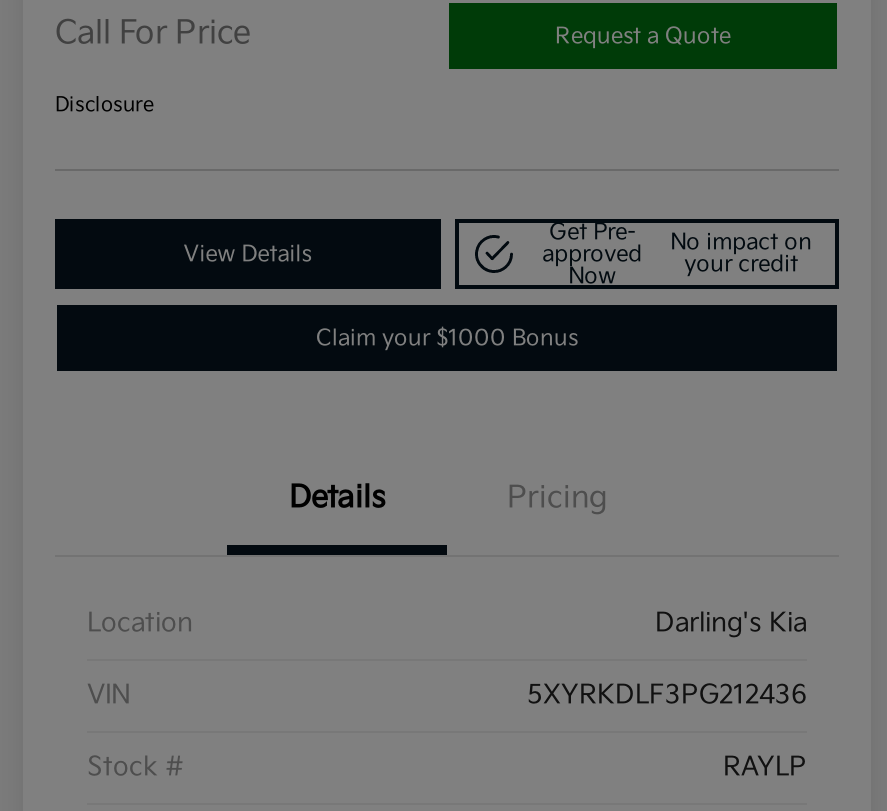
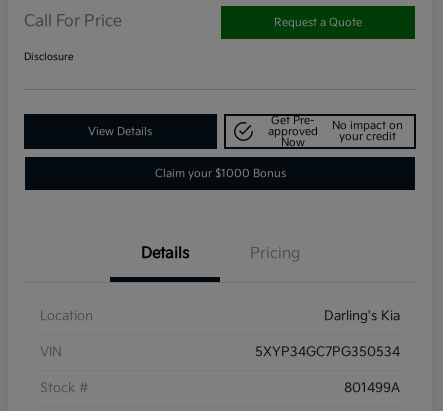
- 5XYRKDLF3PG212436
+ 5XYP34GC7PG350534

- RAYLP
+ 801499A
